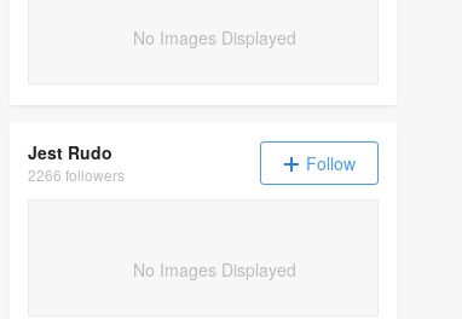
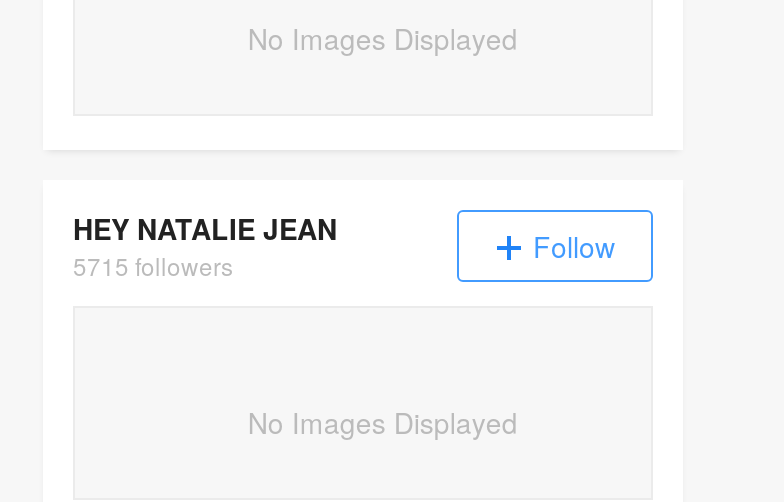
- Jest Rudo
- 2266 followers
+ HEY NATALIE JEAN
+ 5715 followers
